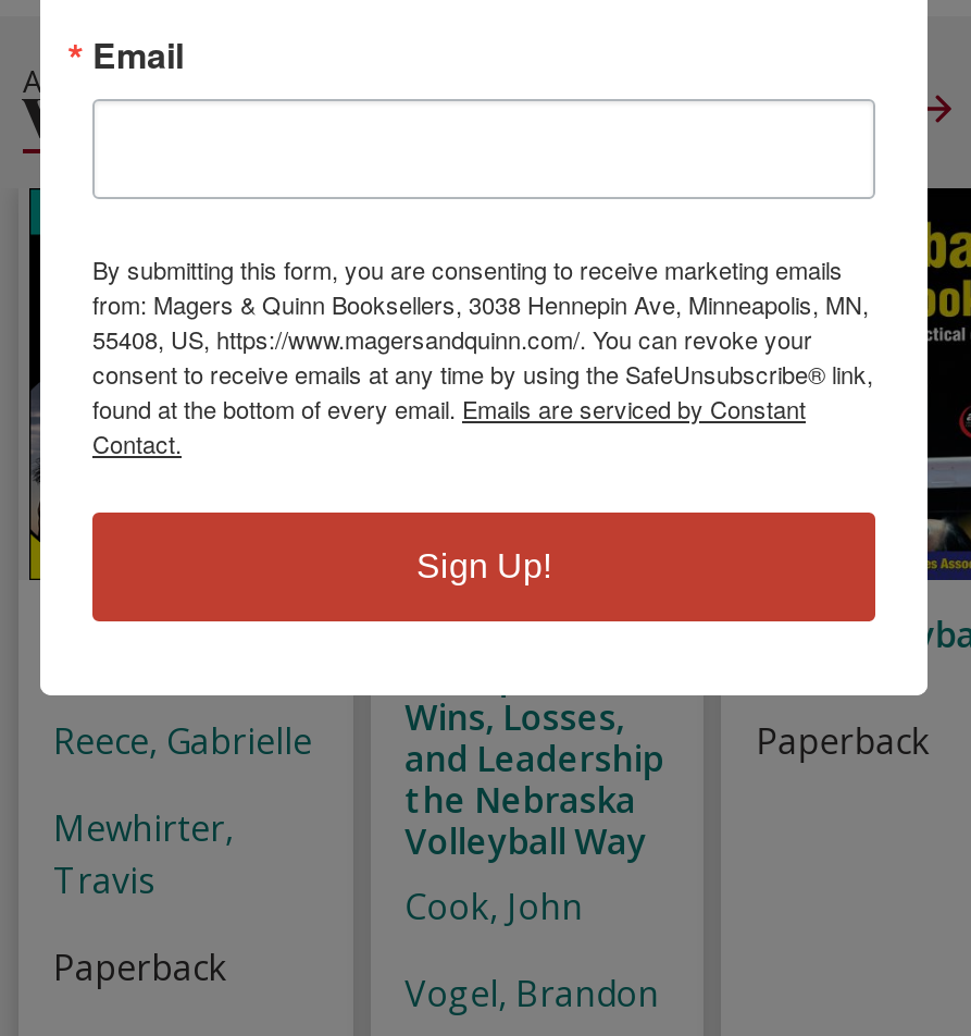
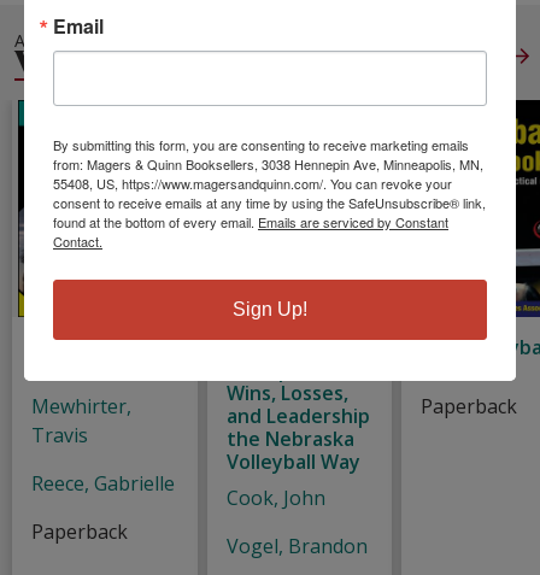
moved down: Reece, Gabrielle

moved up: Mewhirter, | Travis
